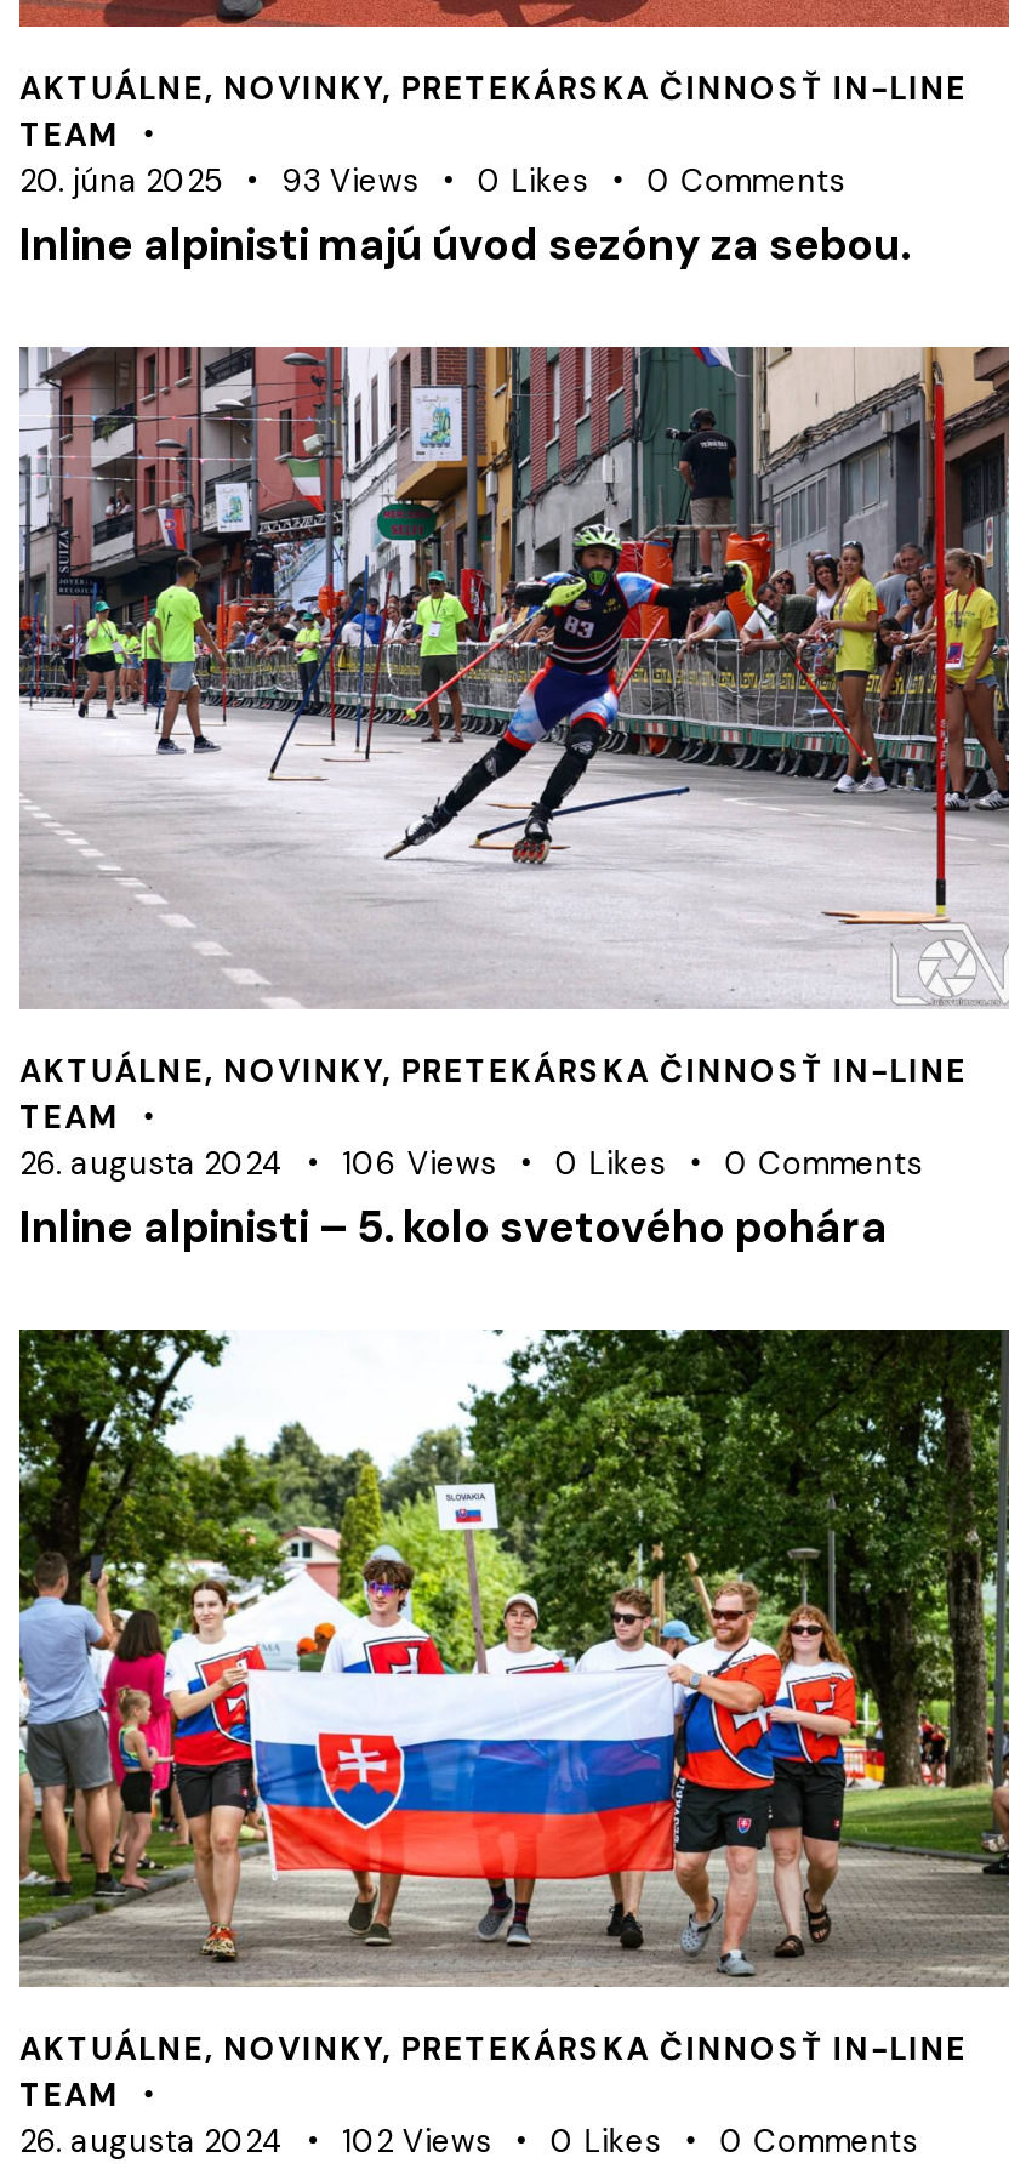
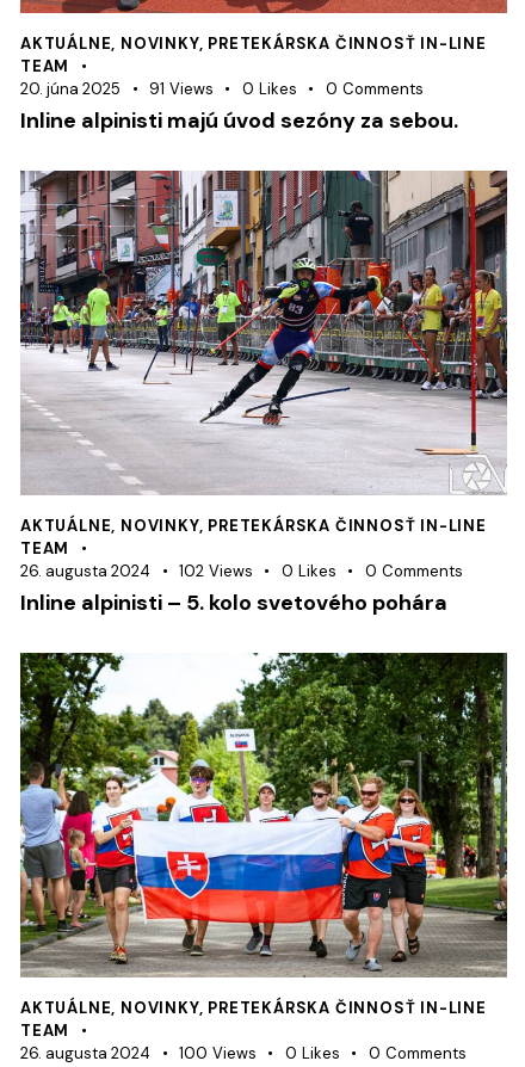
- 93 Views
+ 91 Views

- 106 Views
+ 102 Views

- 102 Views
+ 100 Views
